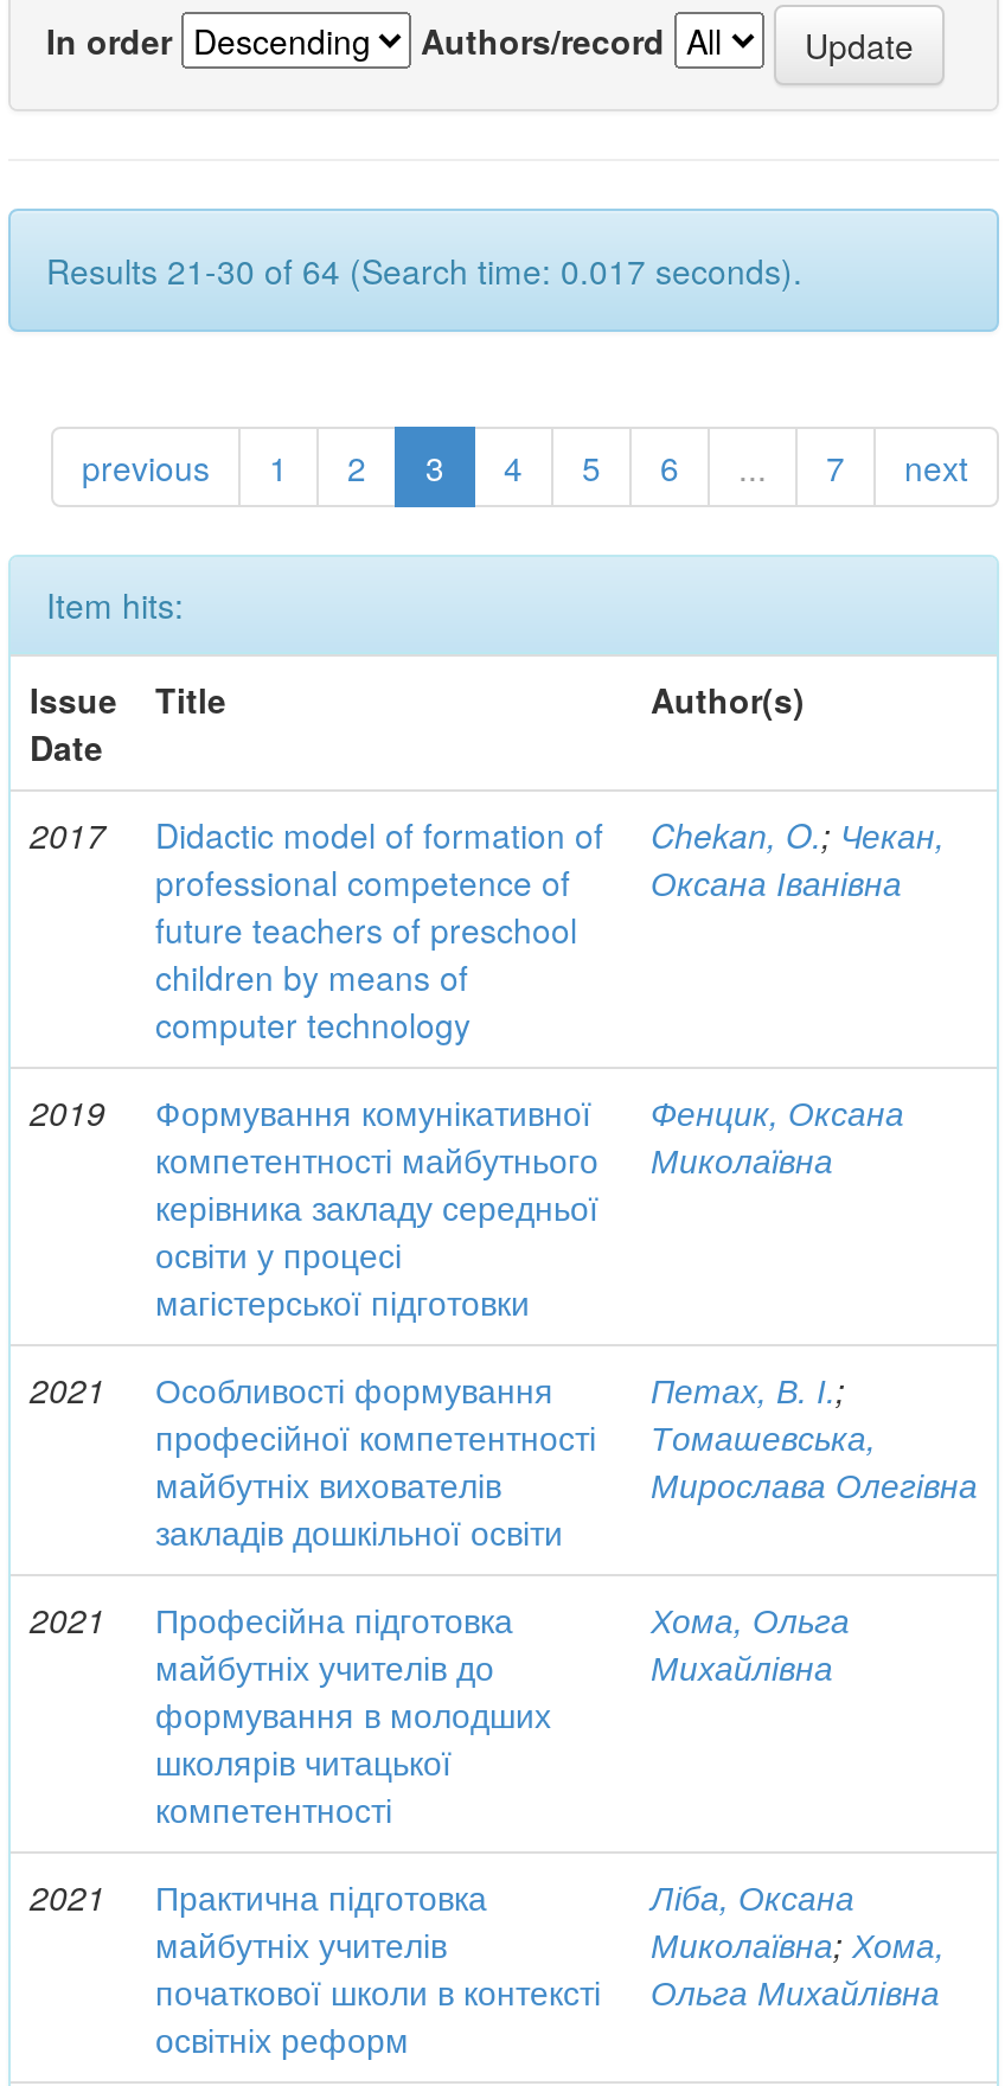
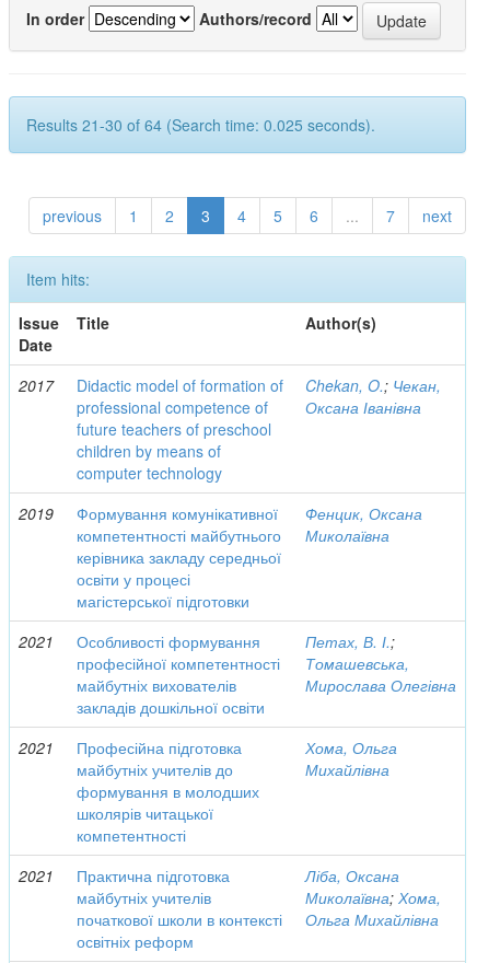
- Results 21-30 of 64 (Search time: 0.017 seconds).
+ Results 21-30 of 64 (Search time: 0.025 seconds).
